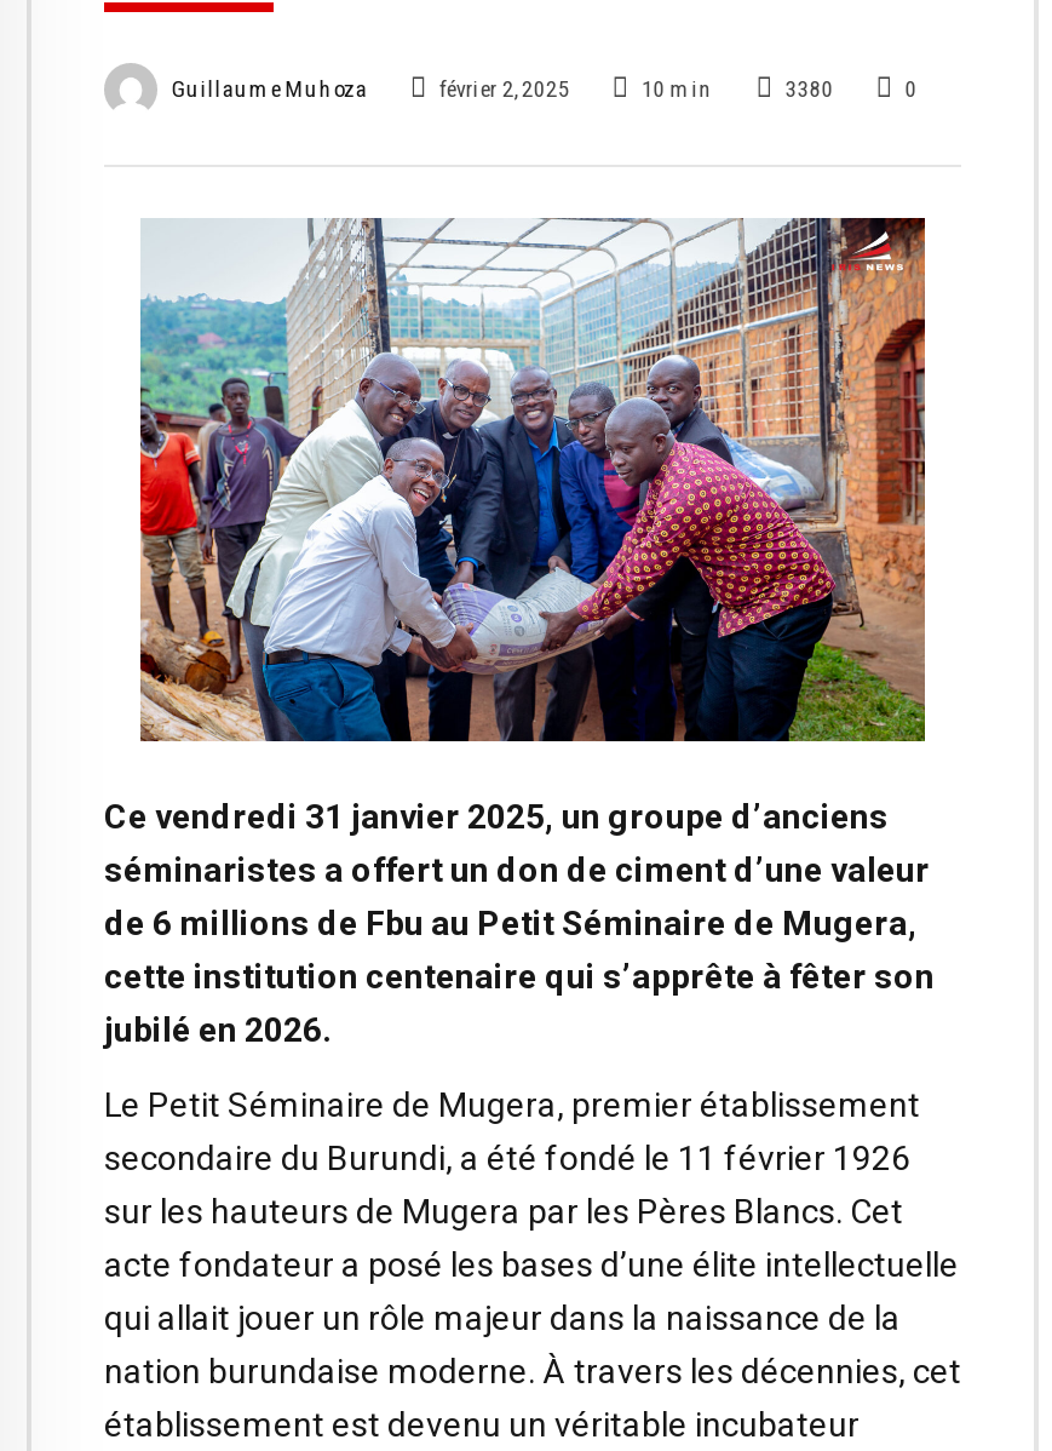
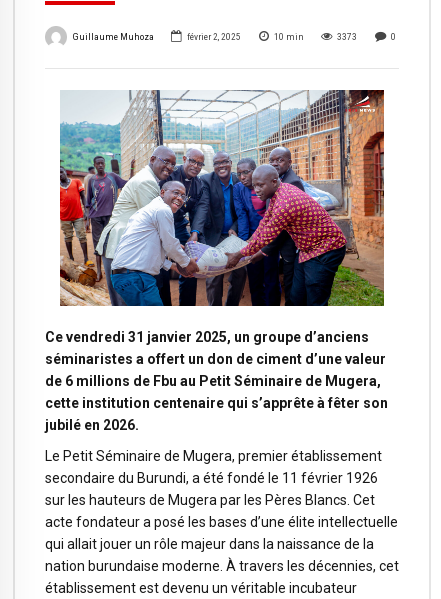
- 3380
+ 3373
